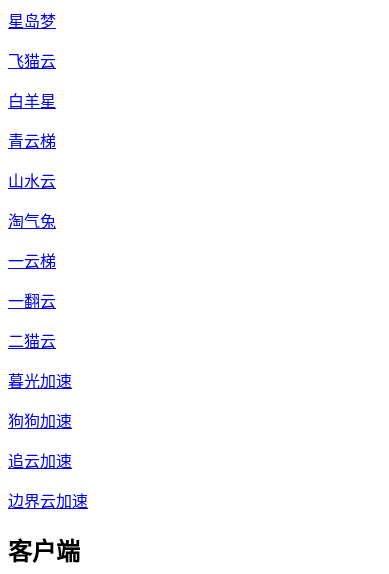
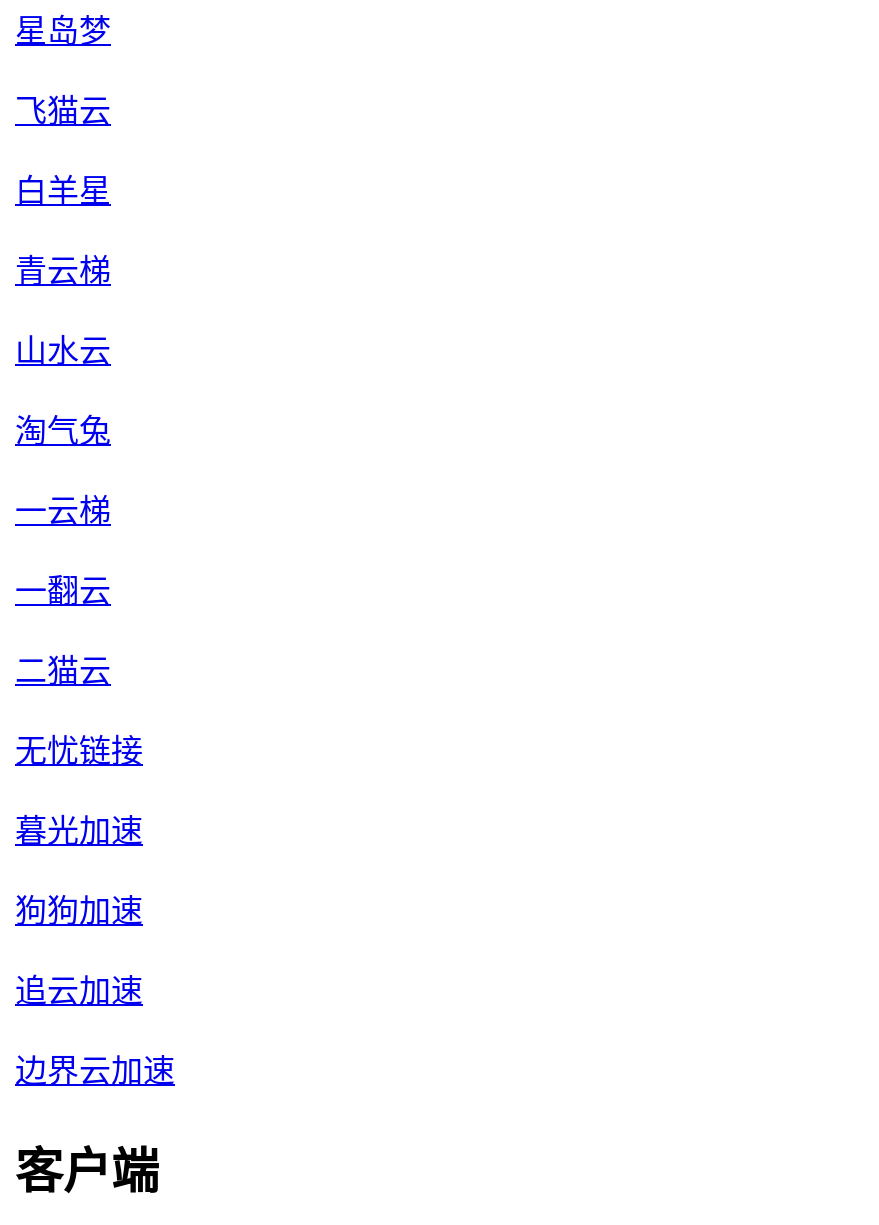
+ 无忧链接
